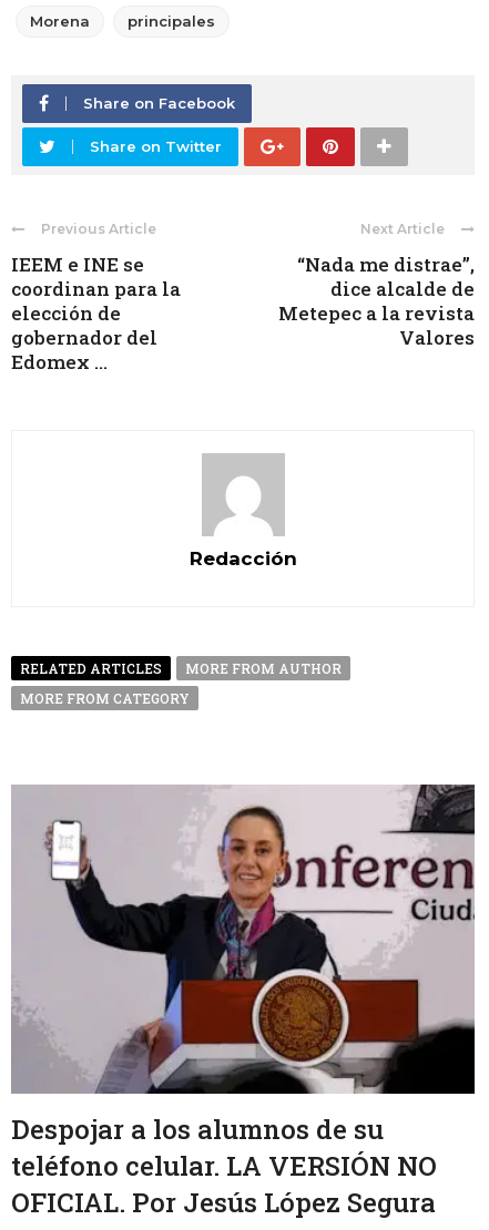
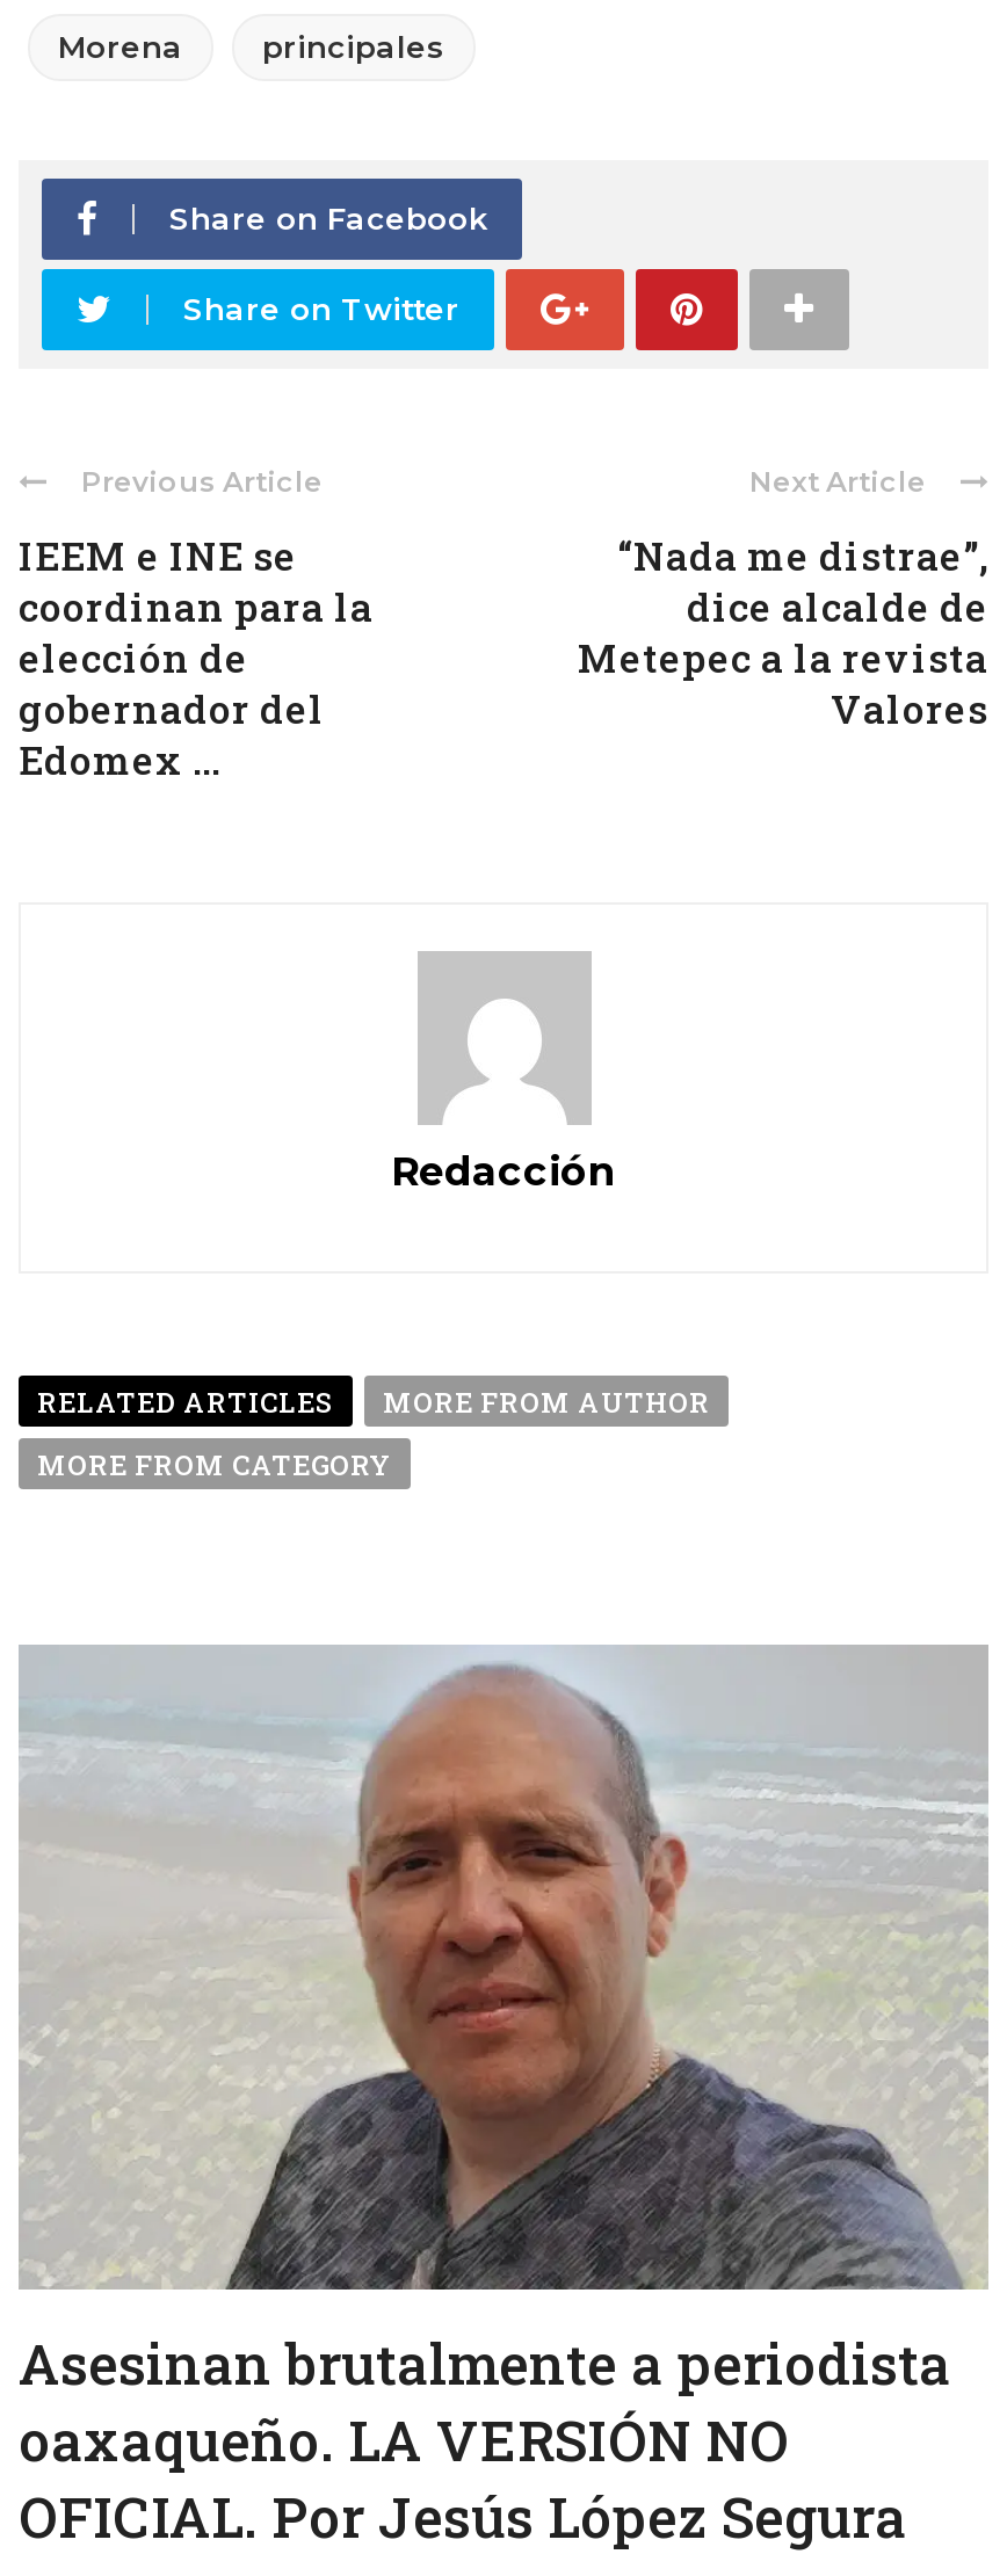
- [image]
- Despojar a los alumnos de su
- teléfono celular. LA VERSIÓN NO
+ [image]
+ Asesinan brutalmente a periodista
+ oaxaqueño. LA VERSIÓN NO
